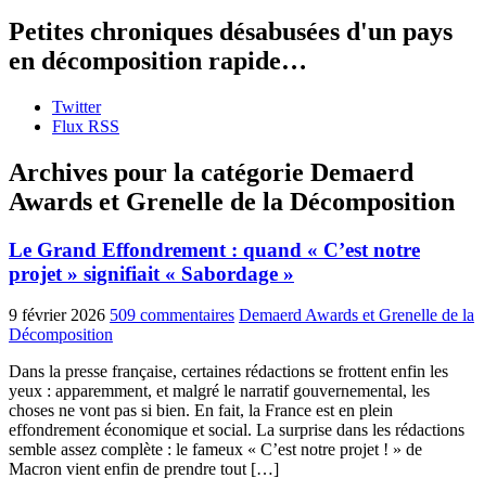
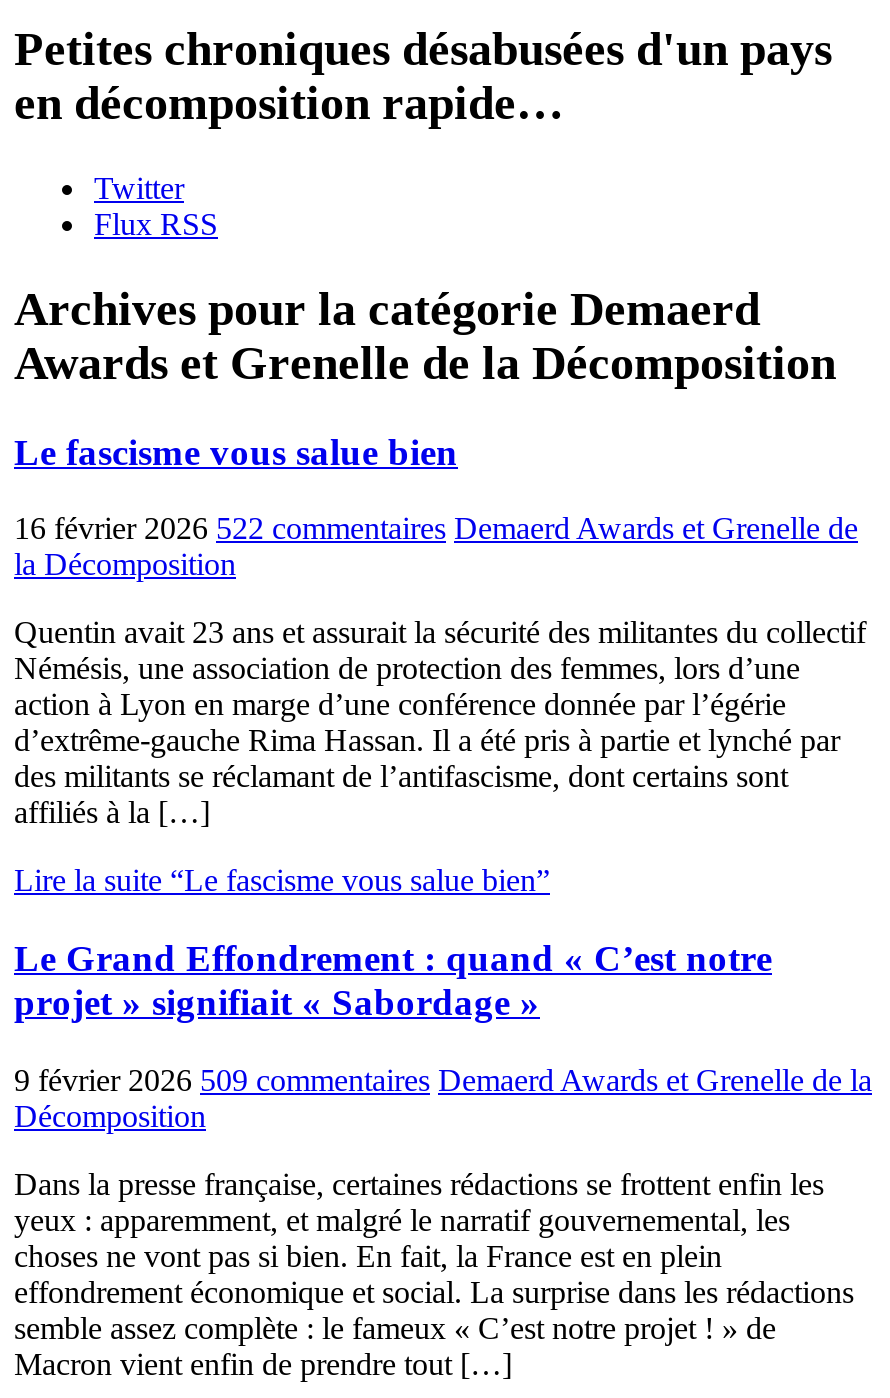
+ Le fascisme vous salue bien
+ 16 février 2026 522 commentaires Demaerd Awards et Grenelle de
+ la Décomposition
+ Quentin avait 23 ans et assurait la sécurité des militantes du collectif
+ Némésis, une association de protection des femmes, lors d’une
+ action à Lyon en marge d’une conférence donnée par l’égérie
+ d’extrême-gauche Rima Hassan. Il a été pris à partie et lynché par
+ des militants se réclamant de l’antifascisme, dont certains sont
+ affiliés à la […]
+ Lire la suite “Le fascisme vous salue bien”
